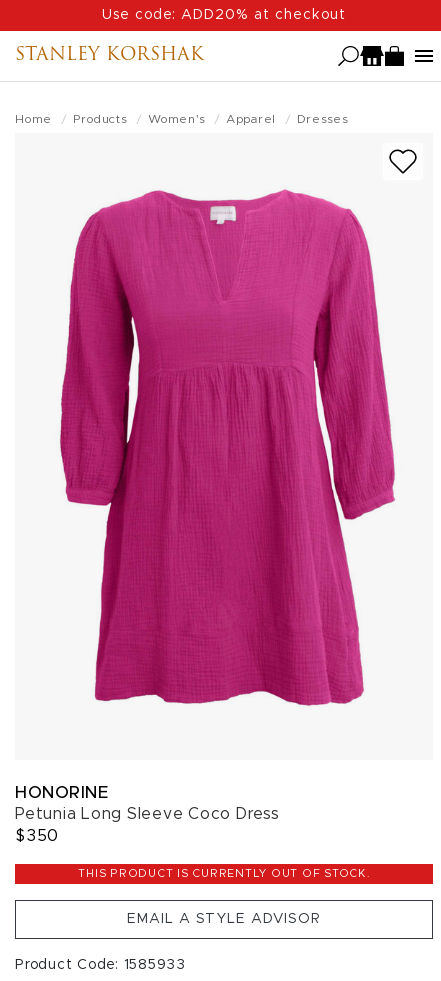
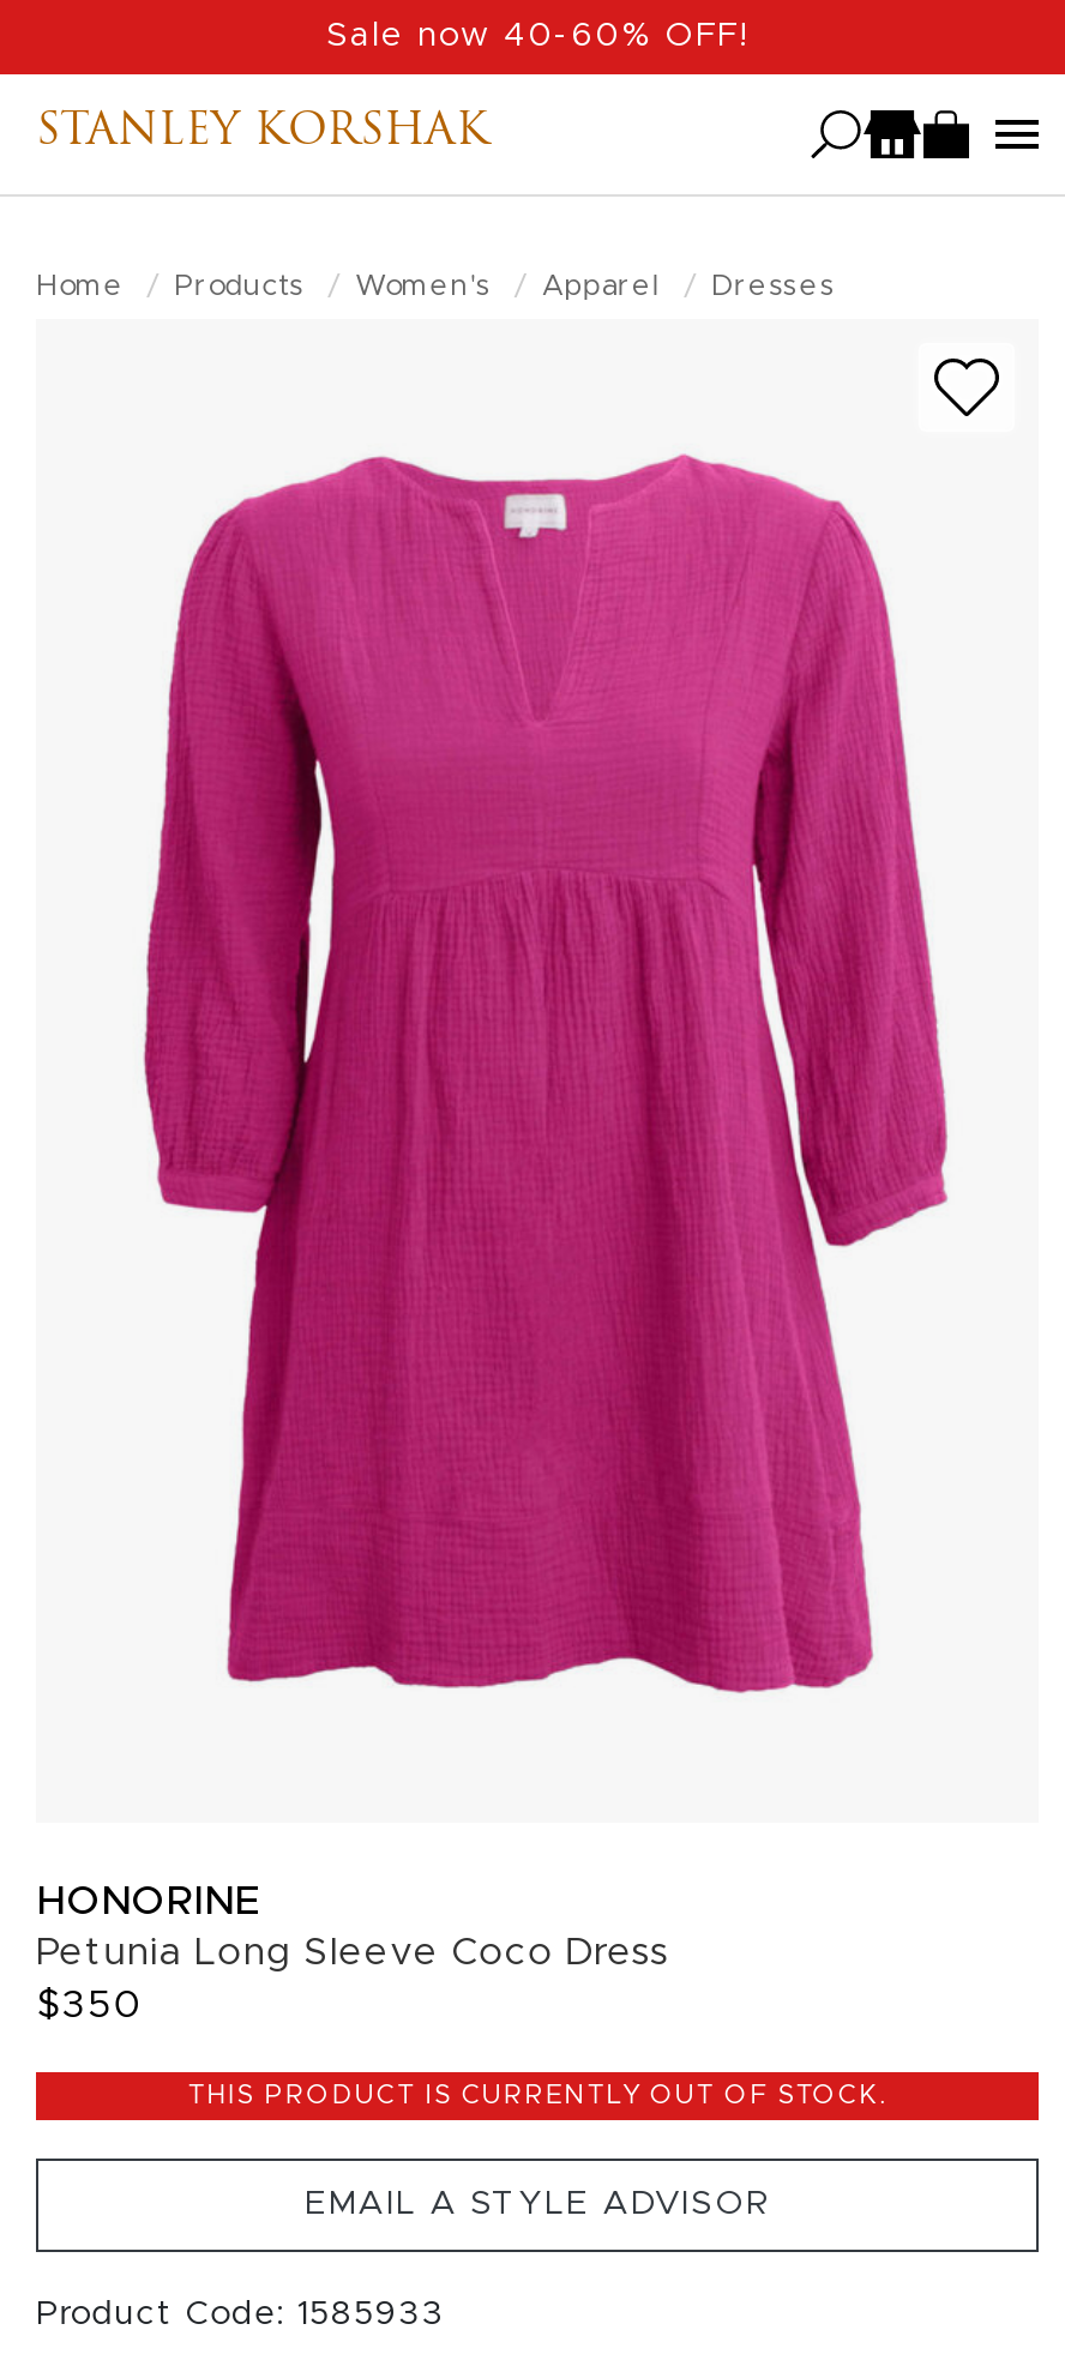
- Use code: ADD20% at checkout
+ Sale now 40-60% OFF!
